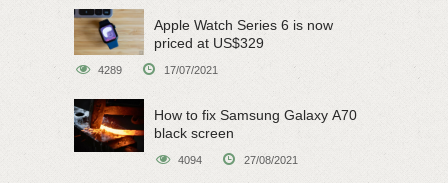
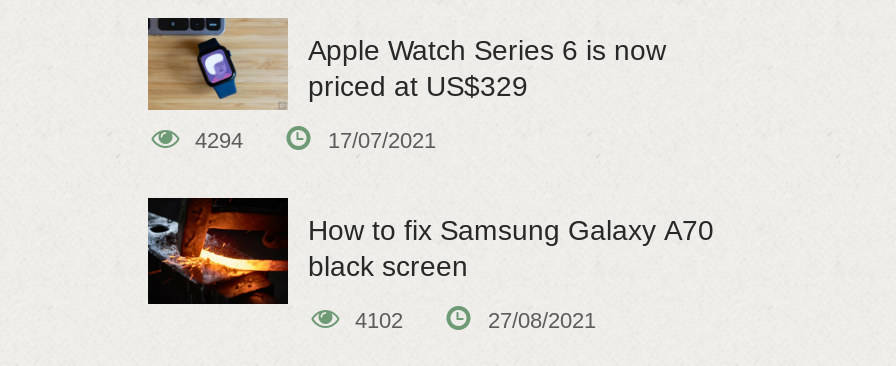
- 4289
+ 4294

- 4094
+ 4102
